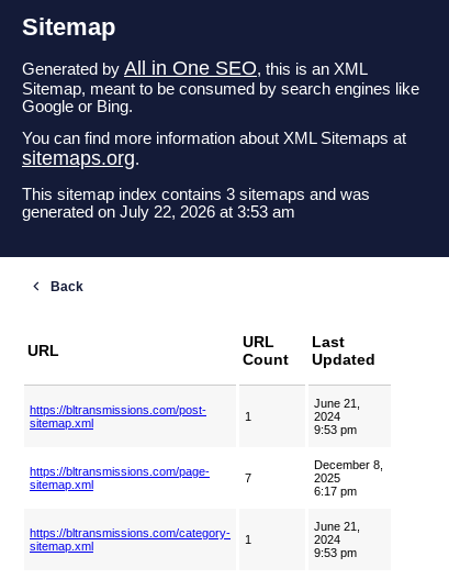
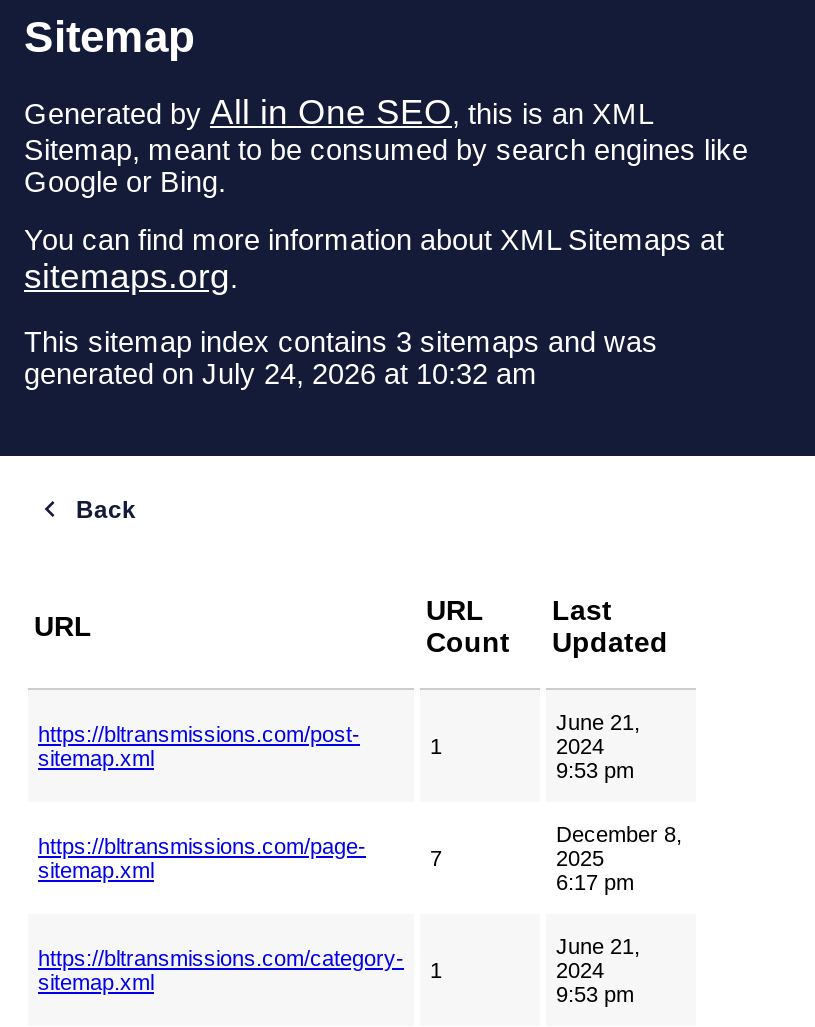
- generated on July 22, 2026 at 3:53 am
+ generated on July 24, 2026 at 10:32 am
